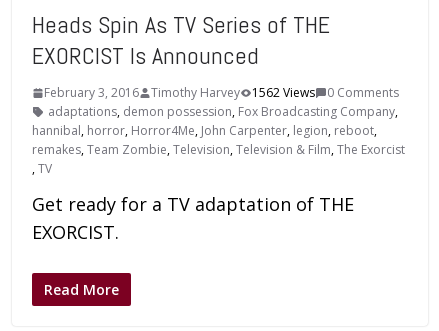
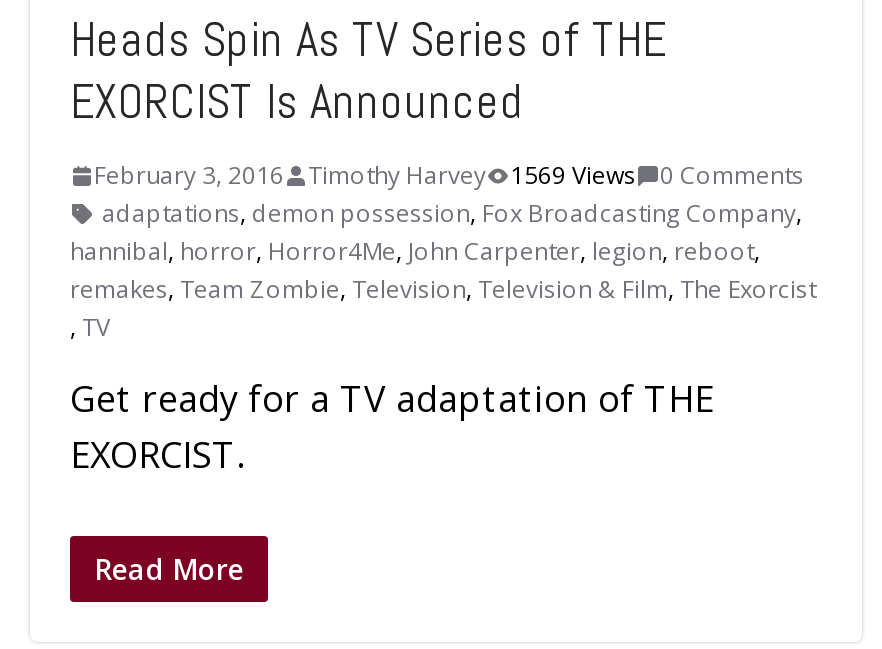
- February 3, 2016 Timothy Harvey 1562 Views 0 Comments
+ February 3, 2016 Timothy Harvey 1569 Views 0 Comments
